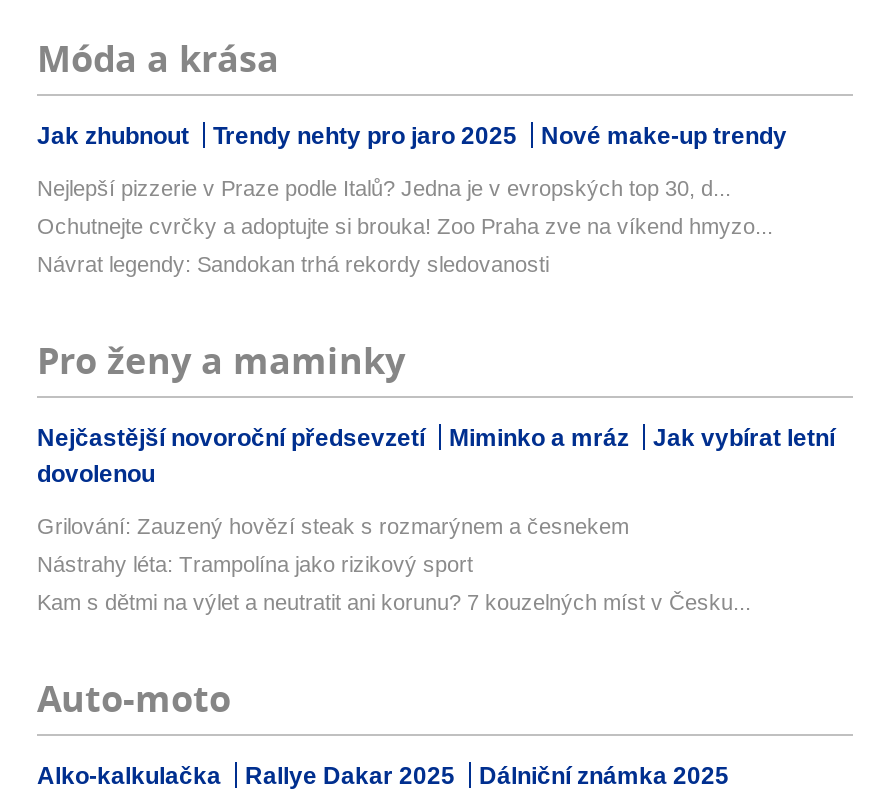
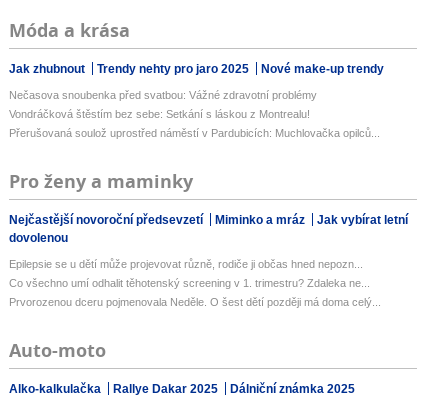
- Nejlepší pizzerie v Praze podle Italů? Jedna je v evropských top 30, d...
+ Nečasova snoubenka před svatbou: Vážné zdravotní problémy

- Ochutnejte cvrčky a adoptujte si brouka! Zoo Praha zve na víkend hmyzo...
+ Vondráčková štěstím bez sebe: Setkání s láskou z Montrealu!

- Návrat legendy: Sandokan trhá rekordy sledovanosti
+ Přerušovaná soulož uprostřed náměstí v Pardubicích: Muchlovačka opilců...

- Grilování: Zauzený hovězí steak s rozmarýnem a česnekem
+ Epilepsie se u dětí může projevovat různě, rodiče ji občas hned nepozn...

- Nástrahy léta: Trampolína jako rizikový sport
+ Co všechno umí odhalit těhotenský screening v 1. trimestru? Zdaleka ne...

- Kam s dětmi na výlet a neutratit ani korunu? 7 kouzelných míst v Česku...
+ Prvorozenou dceru pojmenovala Neděle. O šest dětí později má doma celý...
